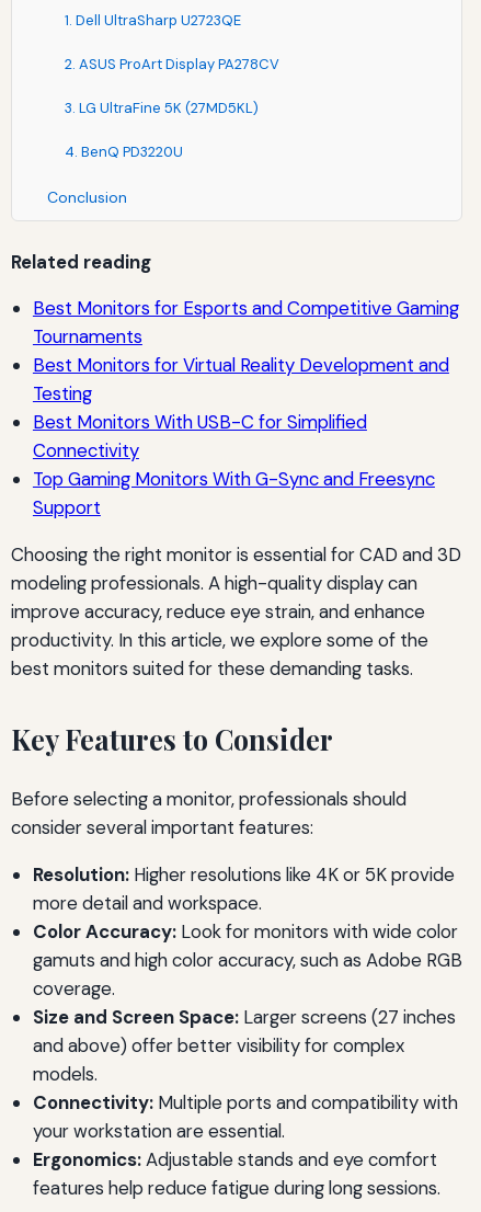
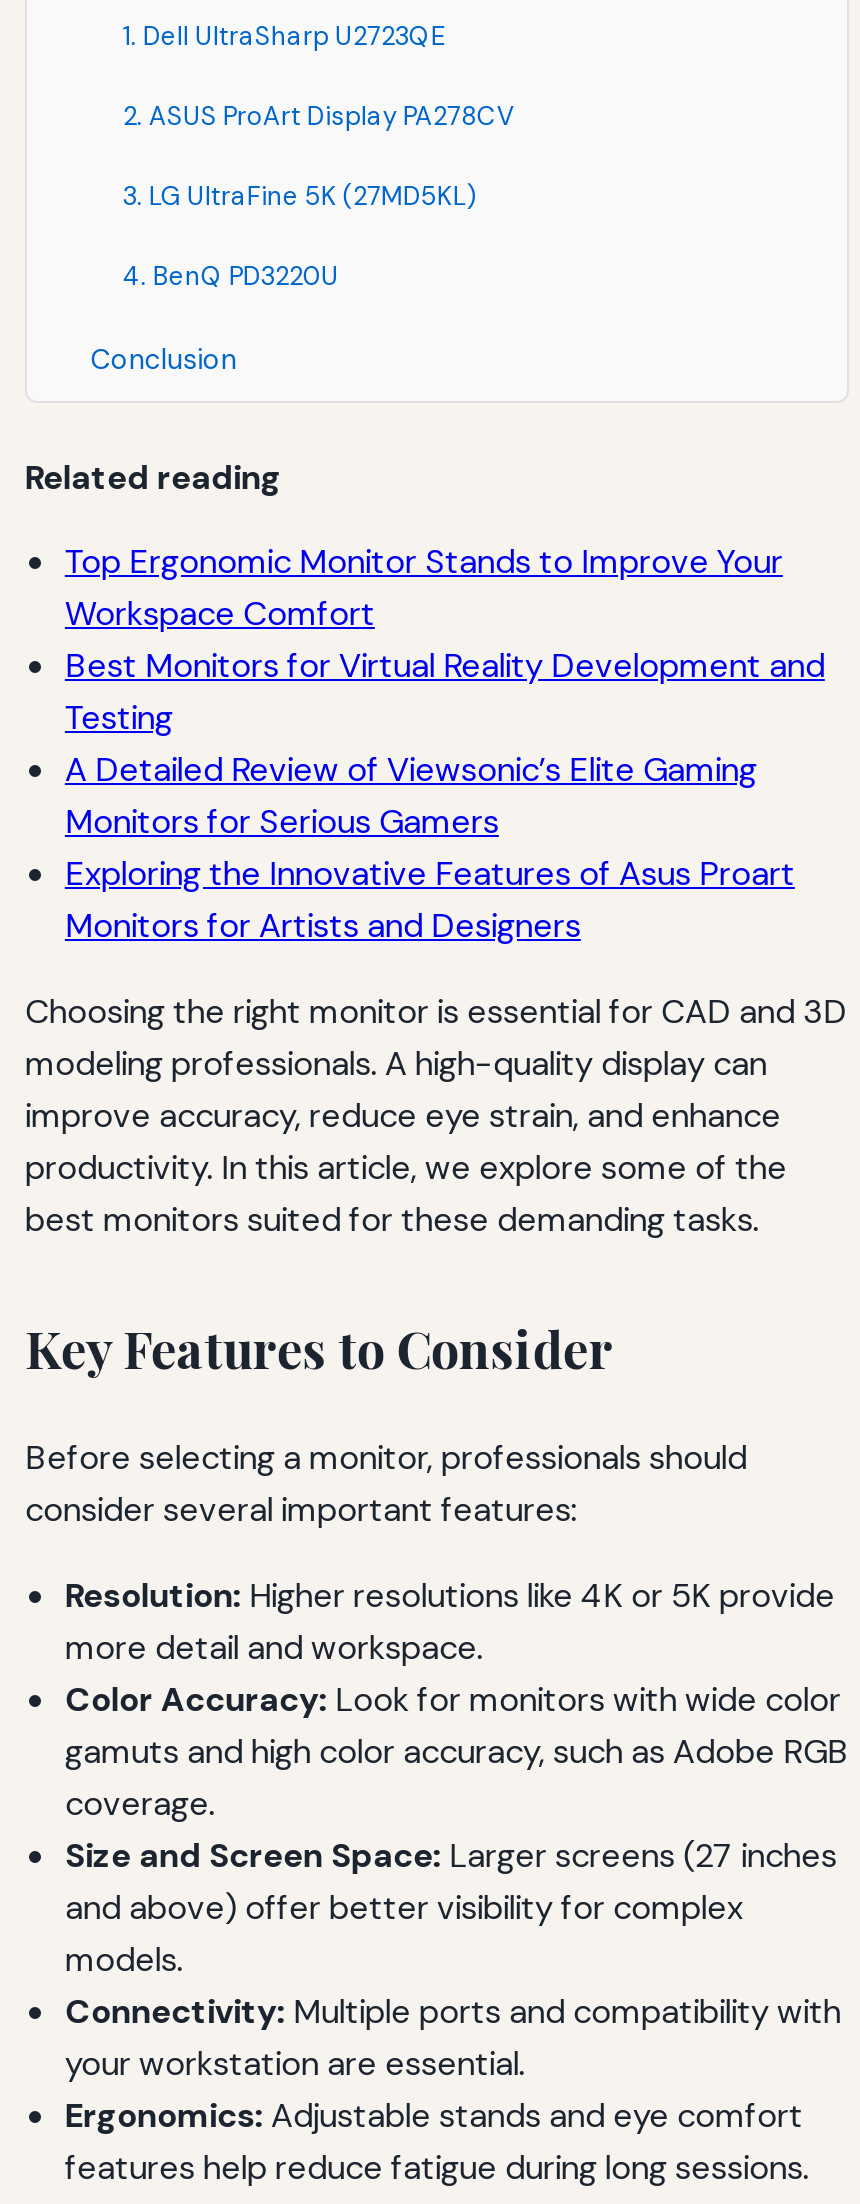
- Best Monitors for Esports and Competitive Gaming
- Tournaments
+ Top Ergonomic Monitor Stands to Improve Your
+ Workspace Comfort

- Best Monitors With USB-C for Simplified
- Connectivity
- Top Gaming Monitors With G-Sync and Freesync
- Support
+ A Detailed Review of Viewsonic’s Elite Gaming
+ Monitors for Serious Gamers
+ Exploring the Innovative Features of Asus Proart
+ Monitors for Artists and Designers
